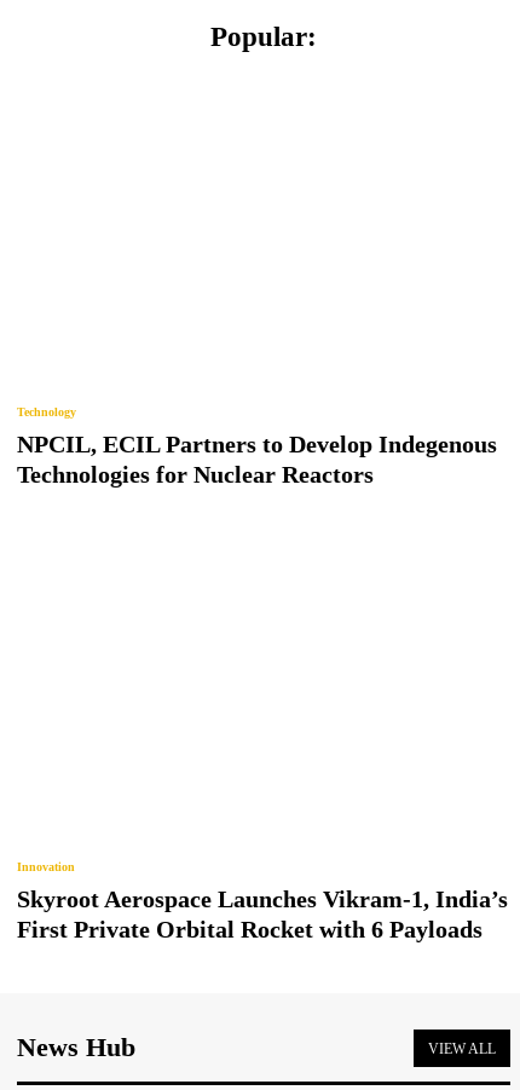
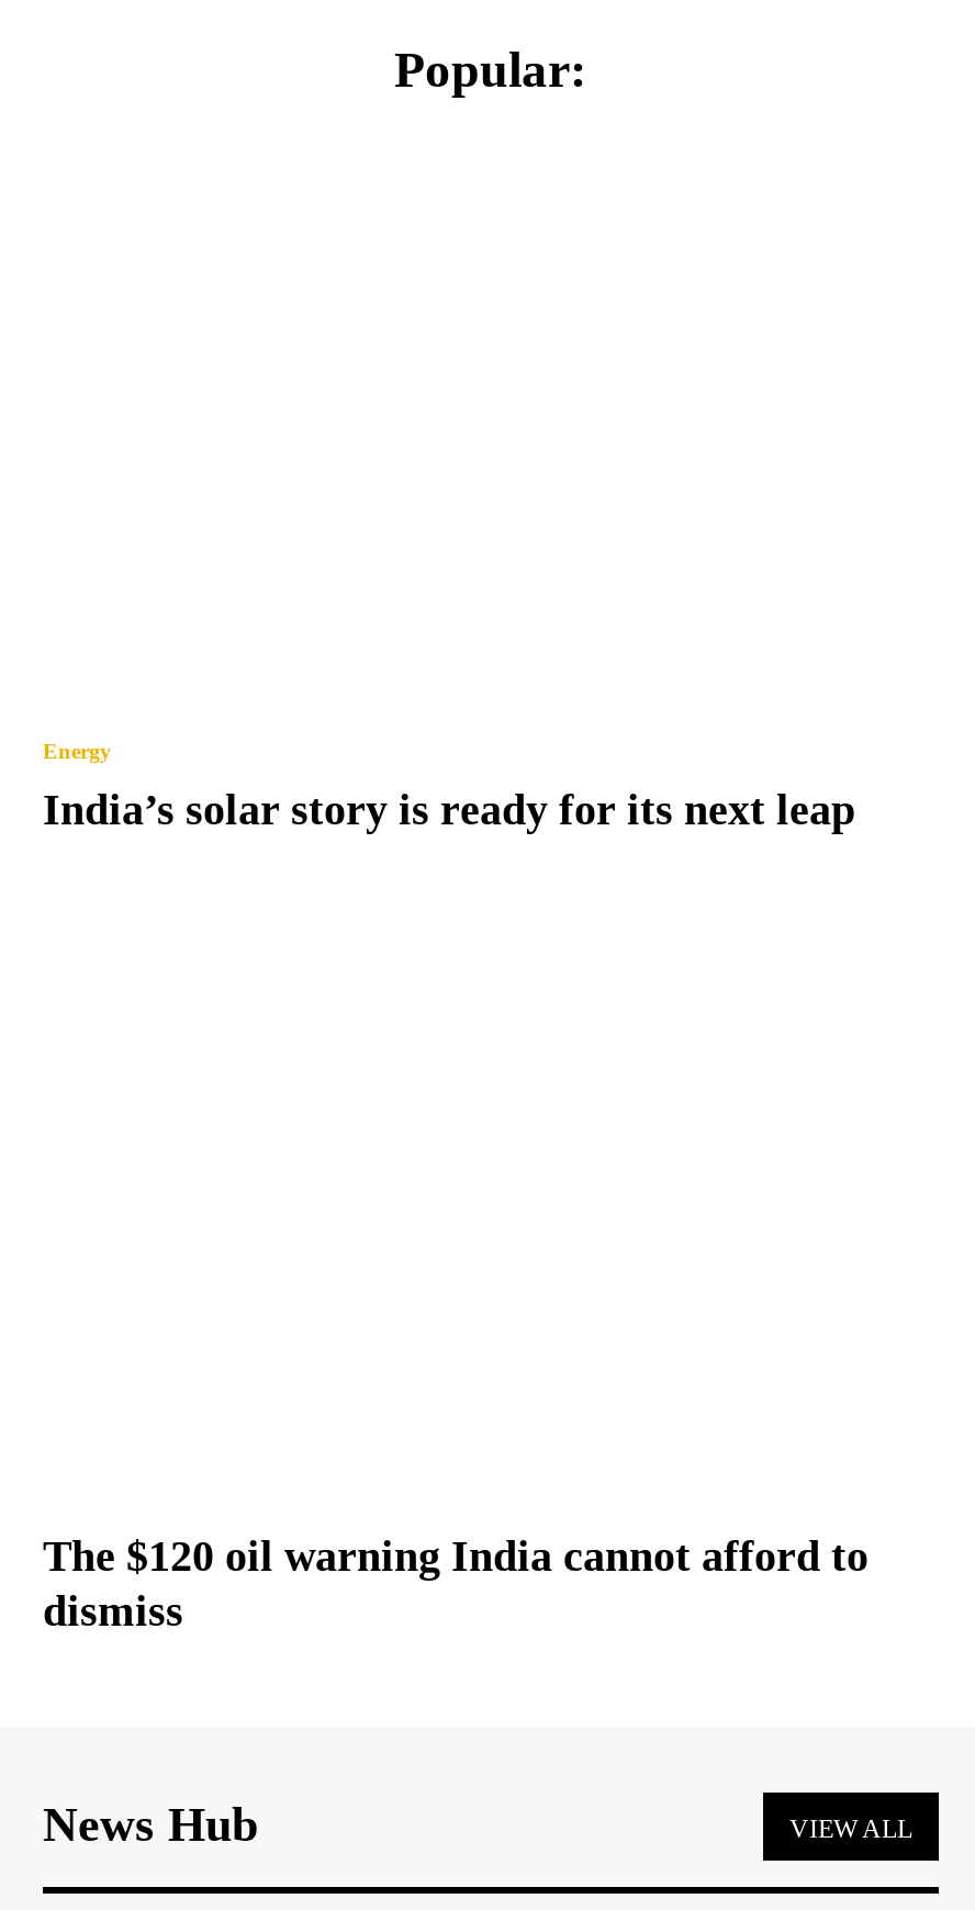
- Technology
- NPCIL, ECIL Partners to Develop Indegenous
- Technologies for Nuclear Reactors
+ Energy
+ India’s solar story is ready for its next leap

- Innovation
- Skyroot Aerospace Launches Vikram-1, India’s
- First Private Orbital Rocket with 6 Payloads
+ The $120 oil warning India cannot afford to
+ dismiss
